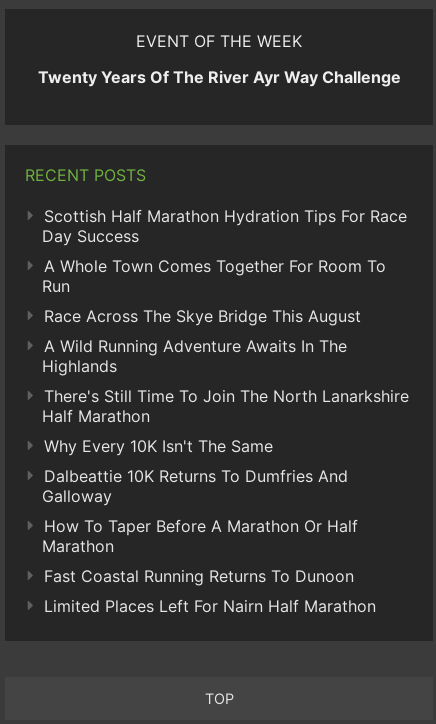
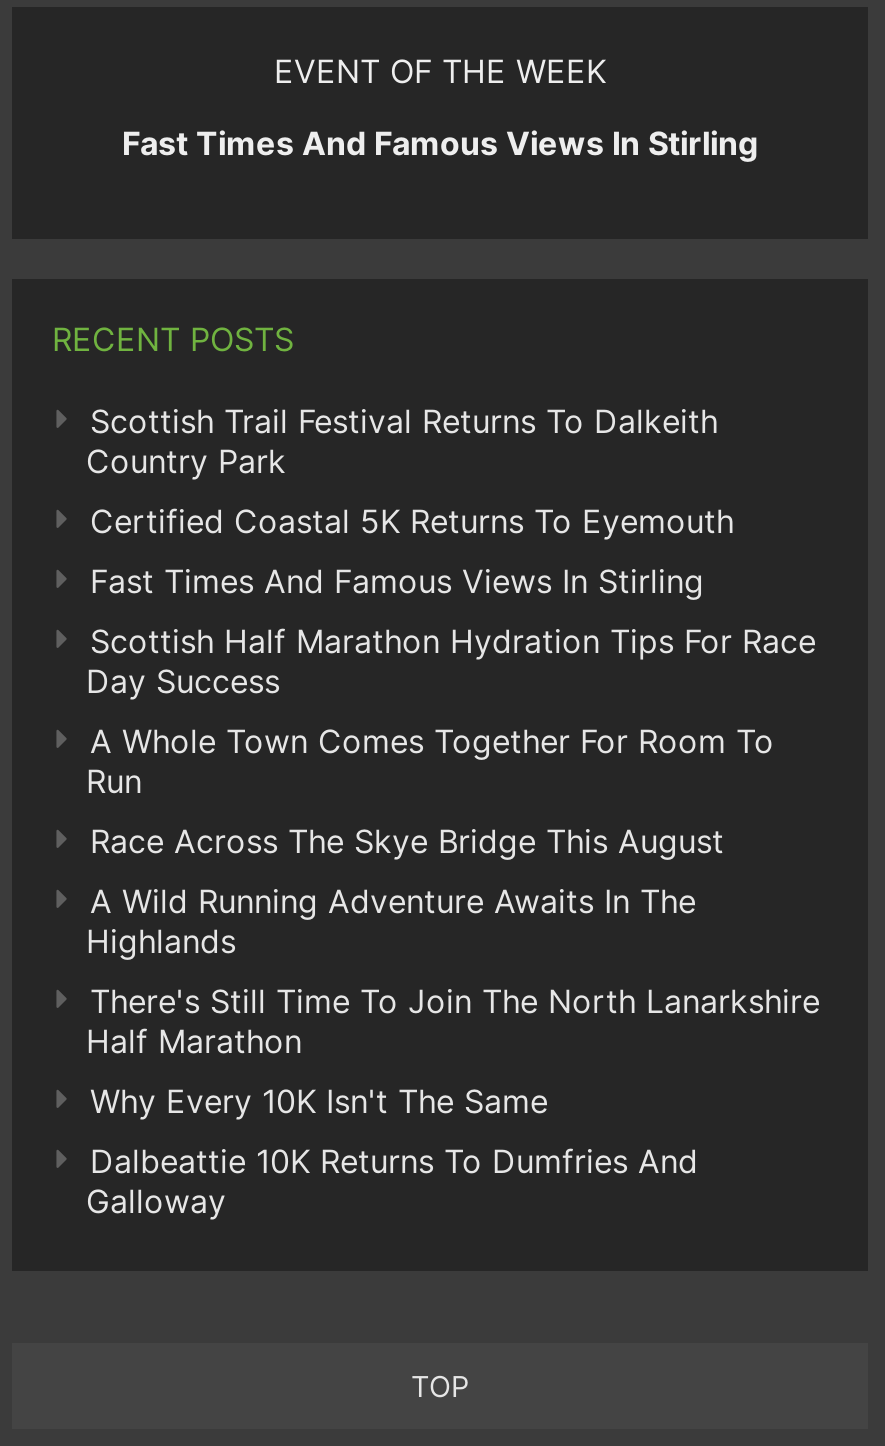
- Twenty Years Of The River Ayr Way Challenge
+ Fast Times And Famous Views In Stirling

+ Scottish Trail Festival Returns To Dalkeith
+ Country Park
+ Certified Coastal 5K Returns To Eyemouth
+ Fast Times And Famous Views In Stirling

moved down: Scottish Half Marathon Hydration Tips For Race | Day Success | A Whole Town Comes Together For Room To | ... | Dalbeattie 10K Returns To Dumfries And | Galloway

- How To Taper Before A Marathon Or Half
- Marathon
- Fast Coastal Running Returns To Dunoon
- Limited Places Left For Nairn Half Marathon
